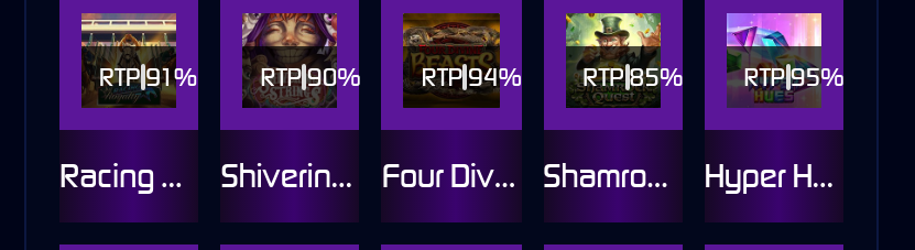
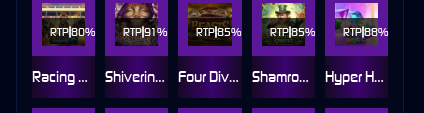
- RTP 91%
+ RTP 80%

- RTP 90%
+ RTP 91%

- RTP 94%
+ RTP 85%

- RTP 95%
+ RTP 88%
